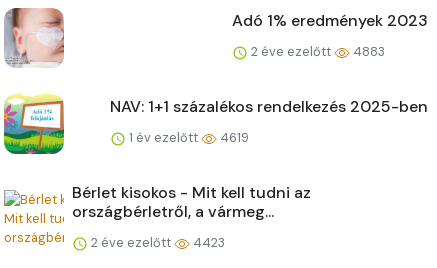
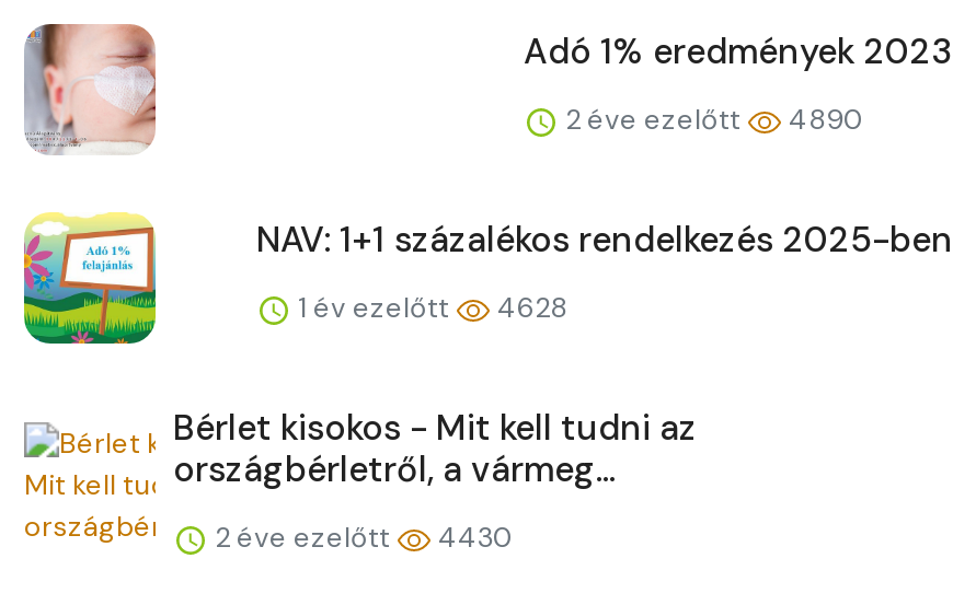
- 2 éve ezelőtt 4883
+ 2 éve ezelőtt 4890

- 1 év ezelőtt 4619
+ 1 év ezelőtt 4628

- 2 éve ezelőtt 4423
+ 2 éve ezelőtt 4430
